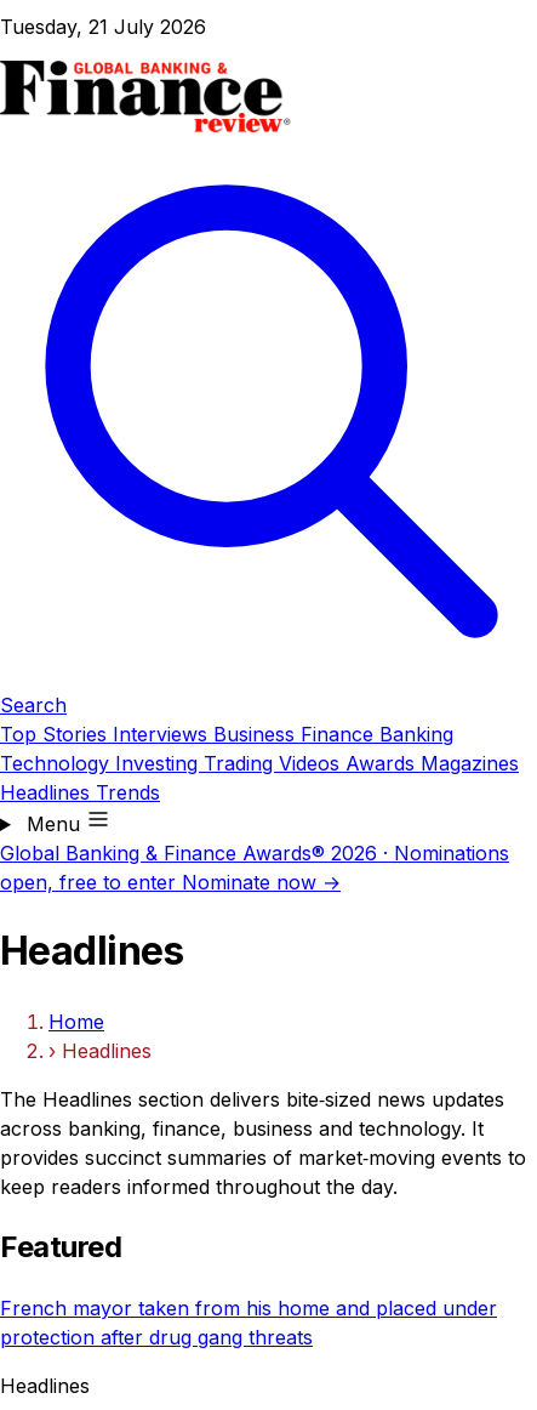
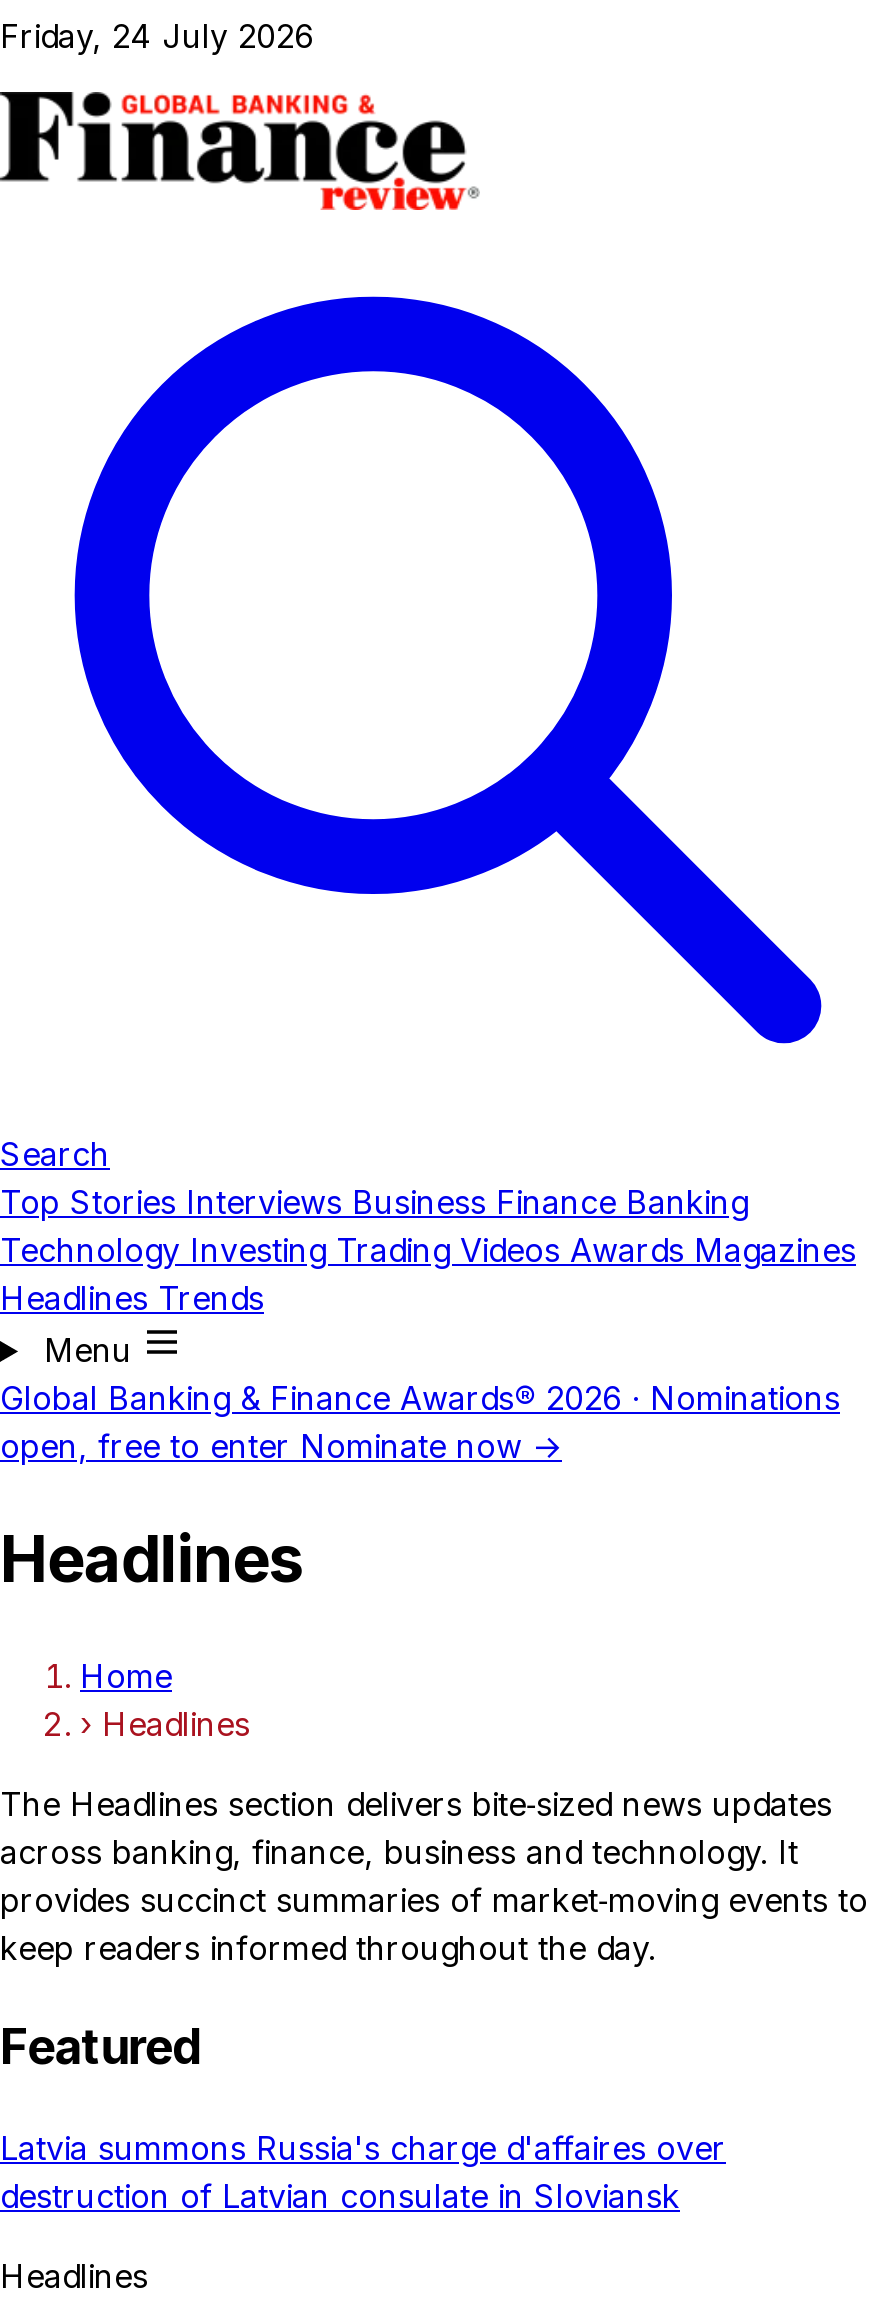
- Tuesday, 21 July 2026
+ Friday, 24 July 2026

- French mayor taken from his home and placed under
- protection after drug gang threats
+ Latvia summons Russia's charge d'affaires over
+ destruction of Latvian consulate in Sloviansk
